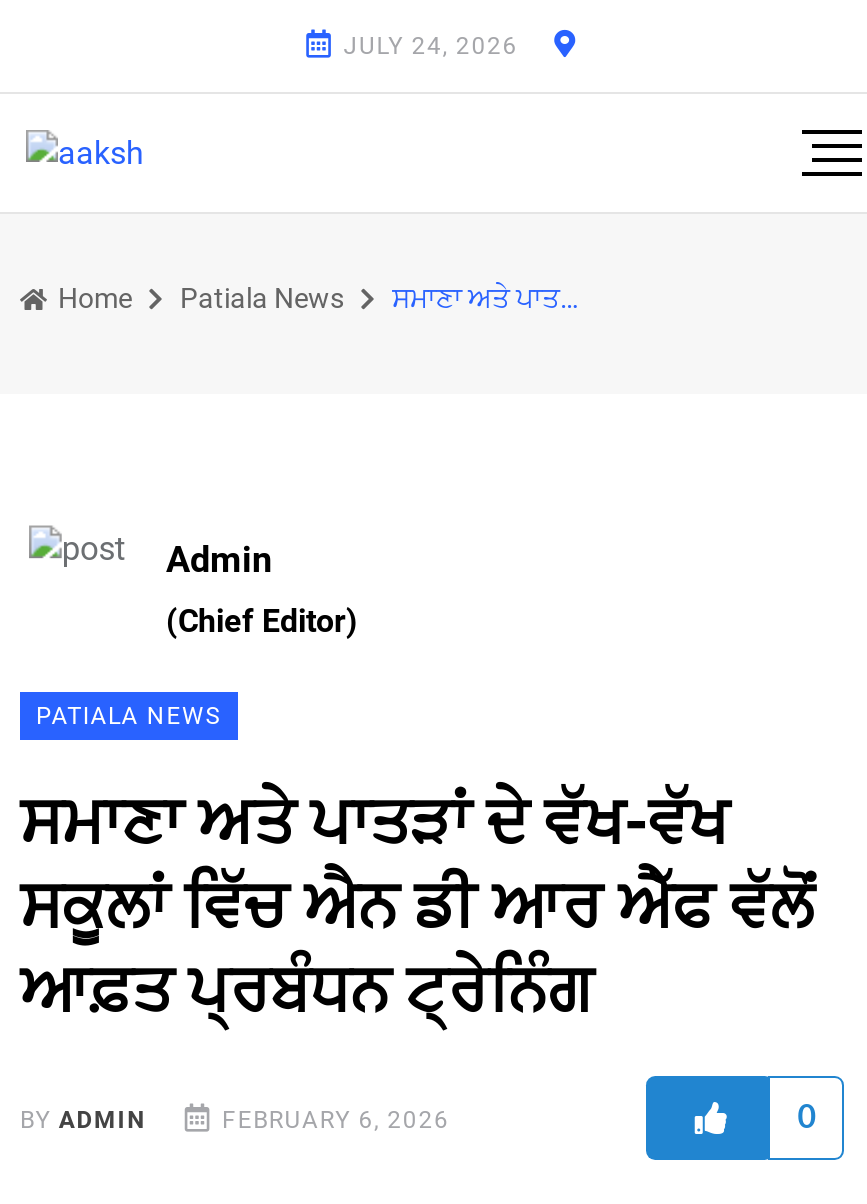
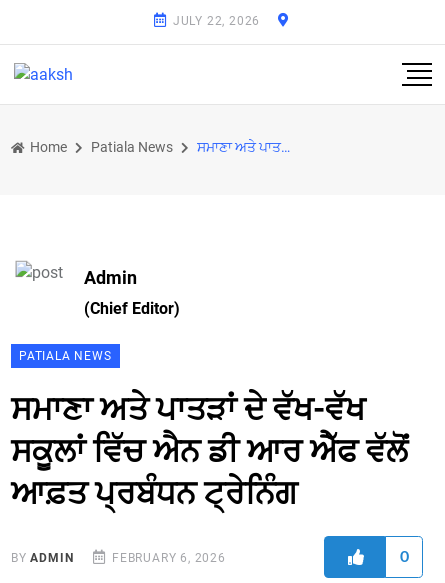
- JULY 24, 2026
+ JULY 22, 2026
